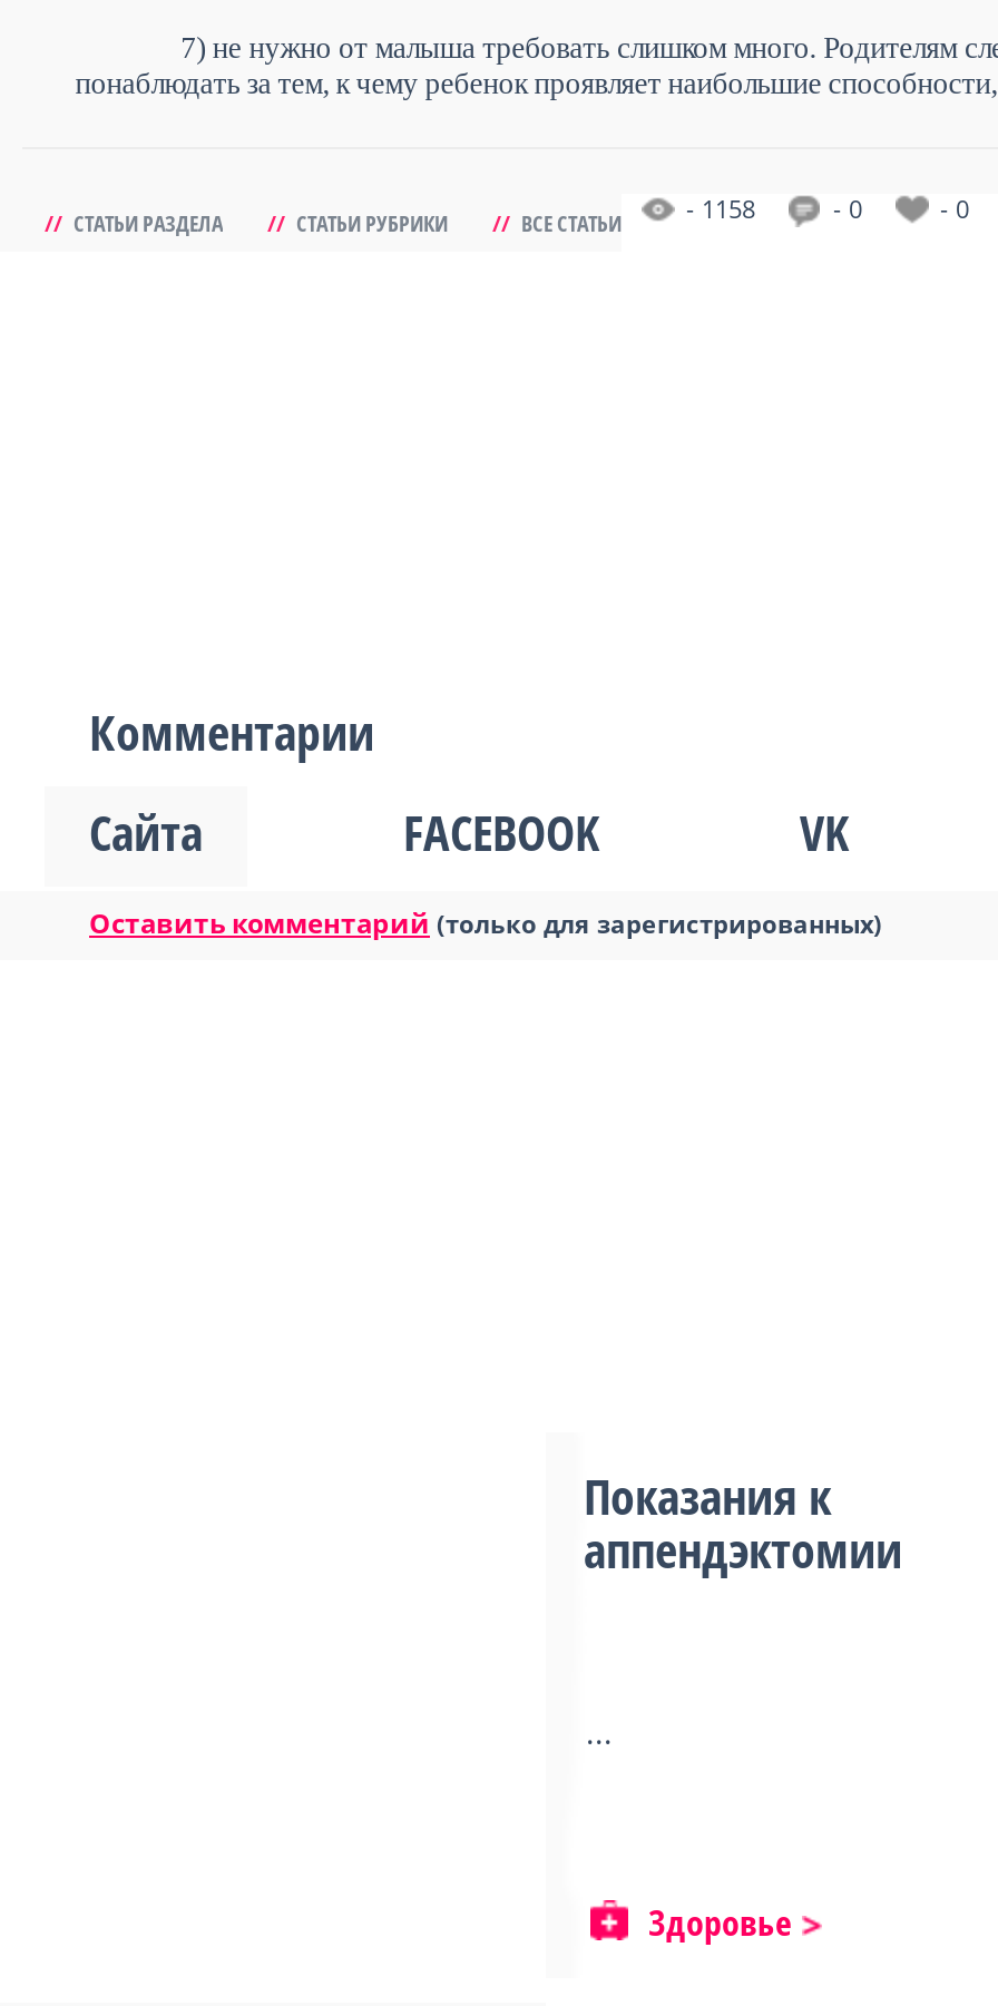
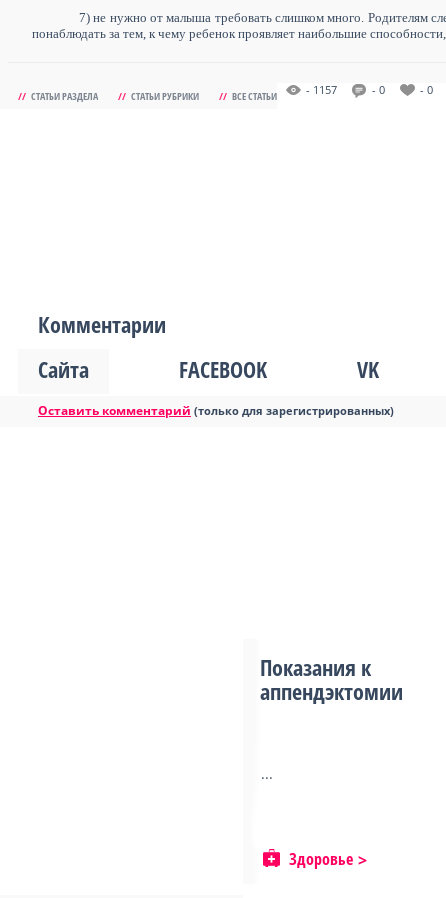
- - 1158
+ - 1157
